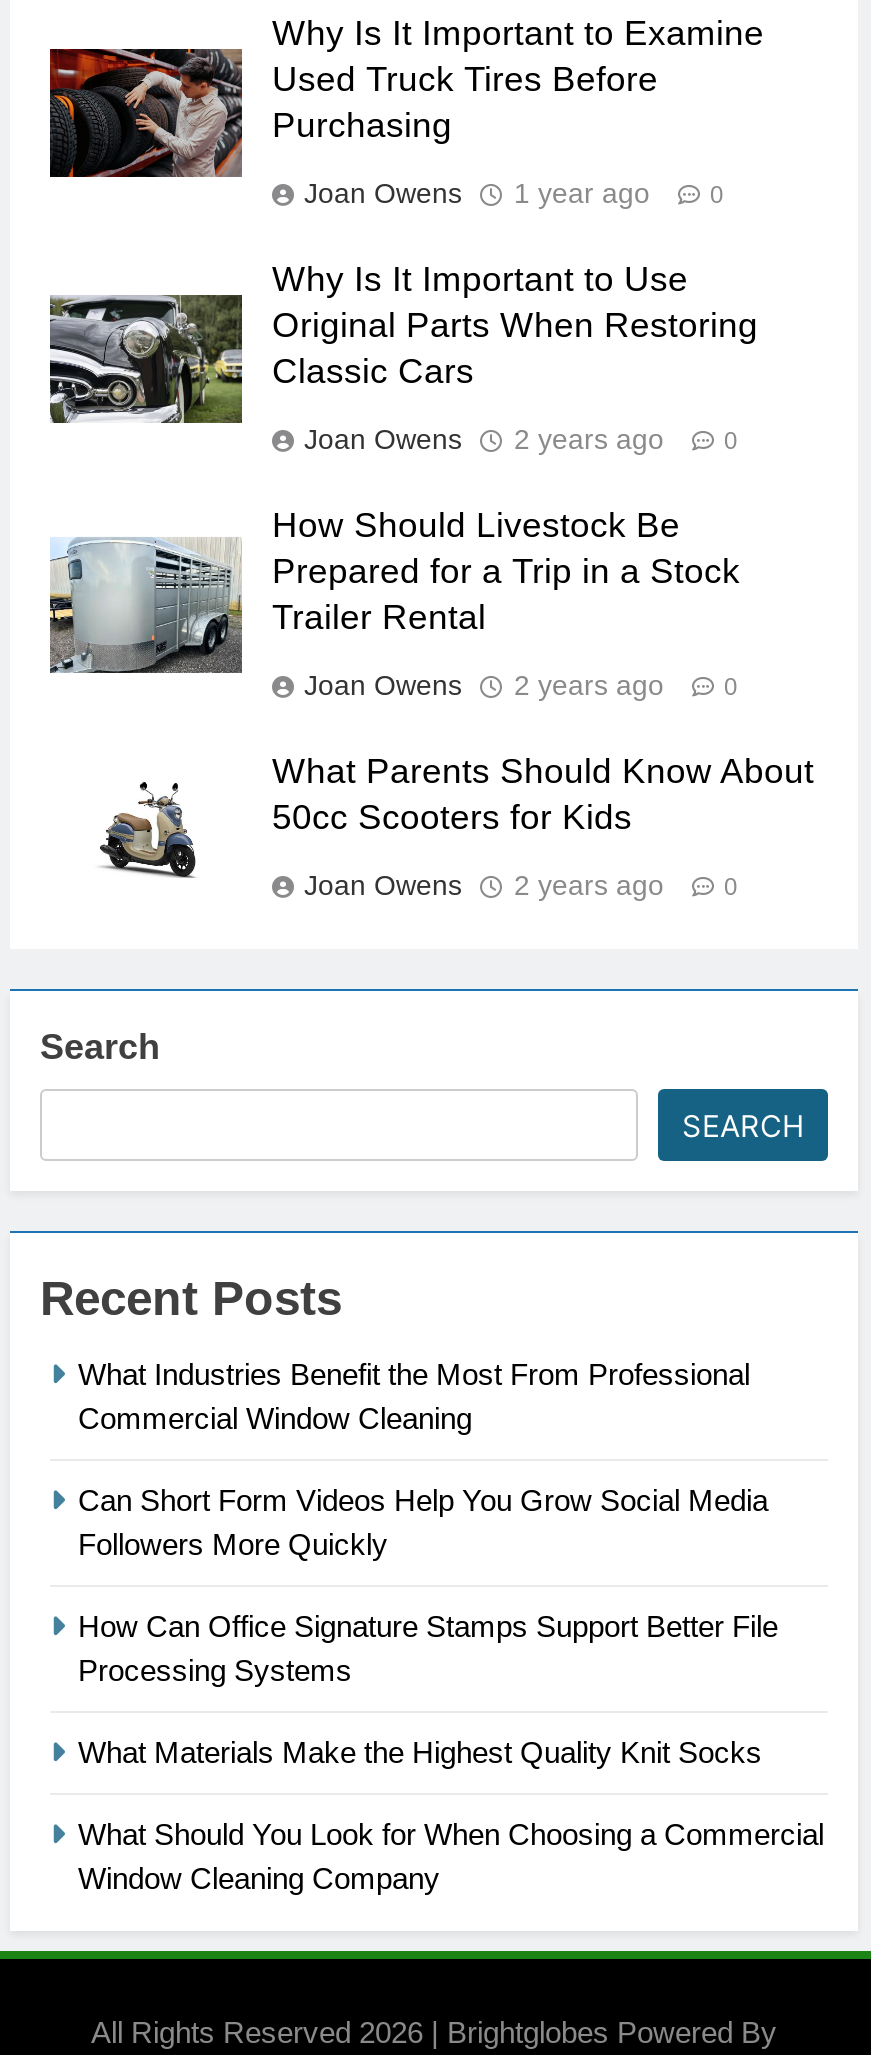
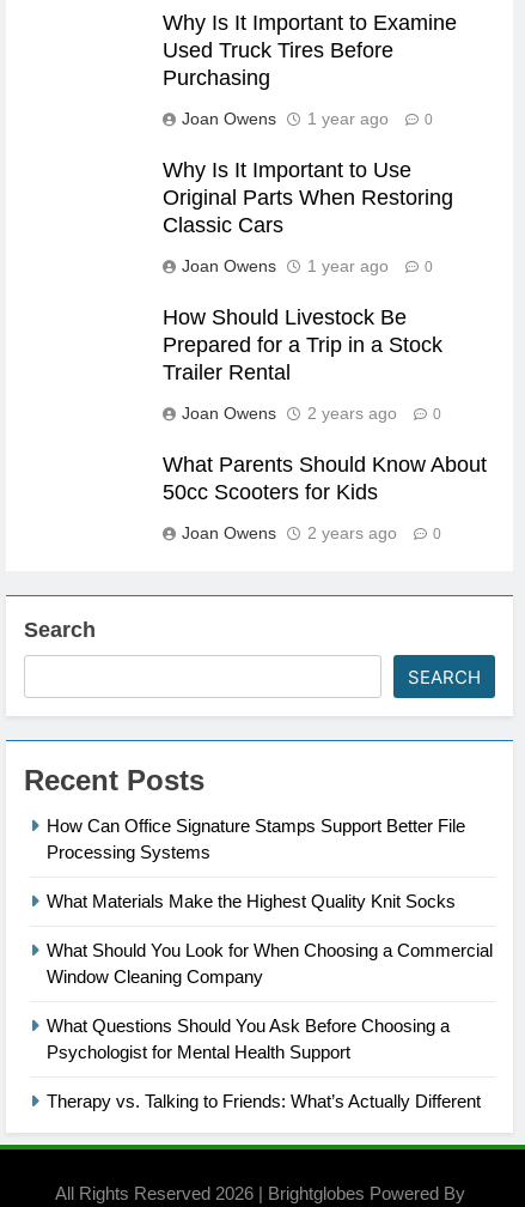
- [image]

- [image]

- Joan Owens 2 years ago
+ Joan Owens 1 year ago

- [image]

- [image]

- What Industries Benefit the Most From Professional
- Commercial Window Cleaning
- Can Short Form Videos Help You Grow Social Media
- Followers More Quickly

moved up: How Can Office Signature Stamps Support Better File | Processing Systems | What Materials Make the Highest Quality Knit Socks | What Should You Look for When Choosing a Commercial | Window Cleaning Company

+ What Questions Should You Ask Before Choosing a
+ Psychologist for Mental Health Support
+ Therapy vs. Talking to Friends: What’s Actually Different
